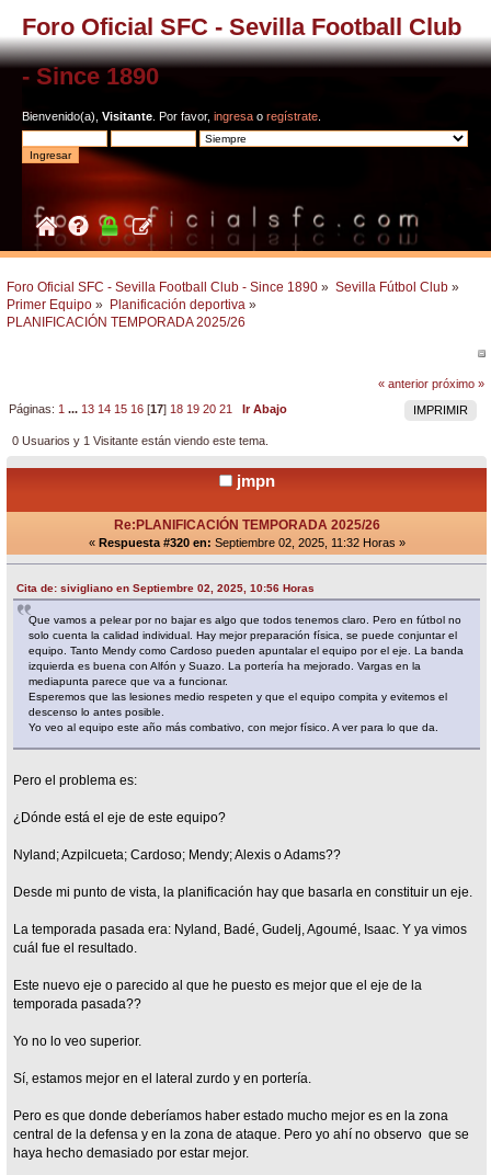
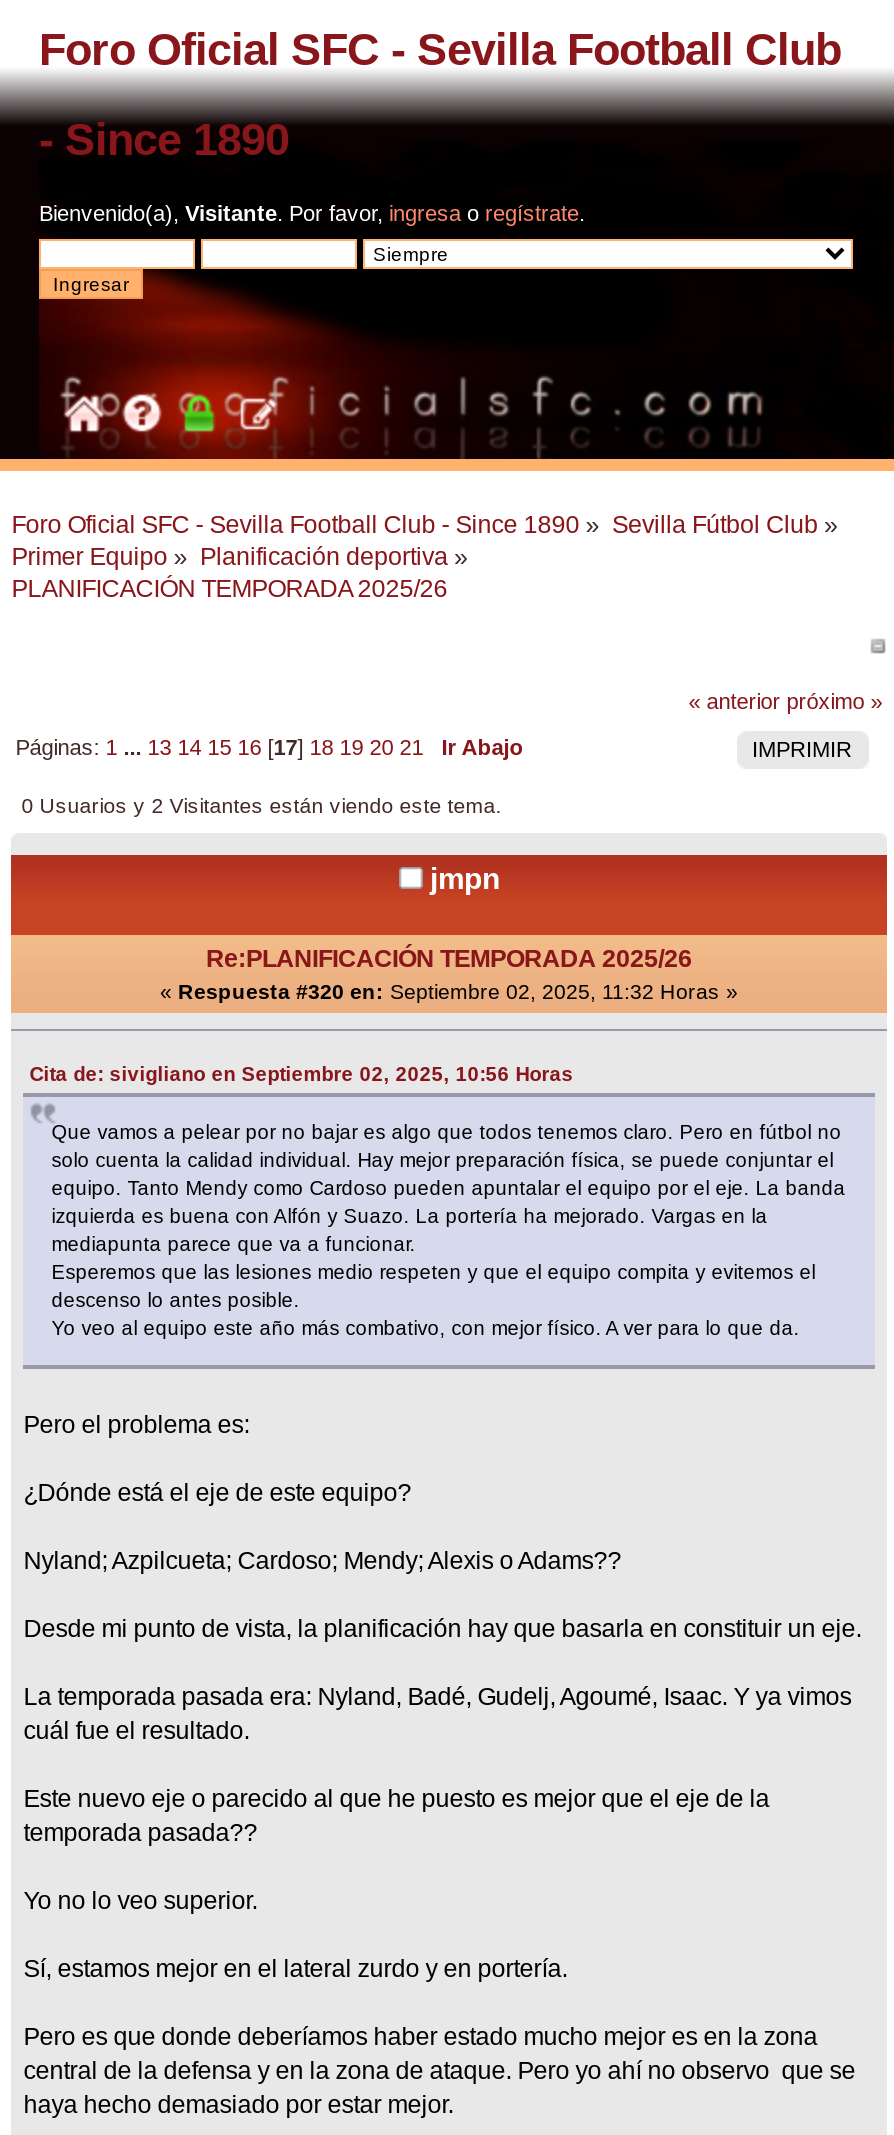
- 0 Usuarios y 1 Visitante están viendo este tema.
+ 0 Usuarios y 2 Visitantes están viendo este tema.
